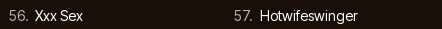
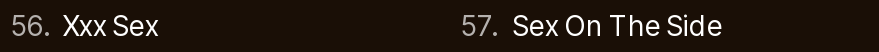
- 57. Hotwifeswinger
+ 57. Sex On The Side
